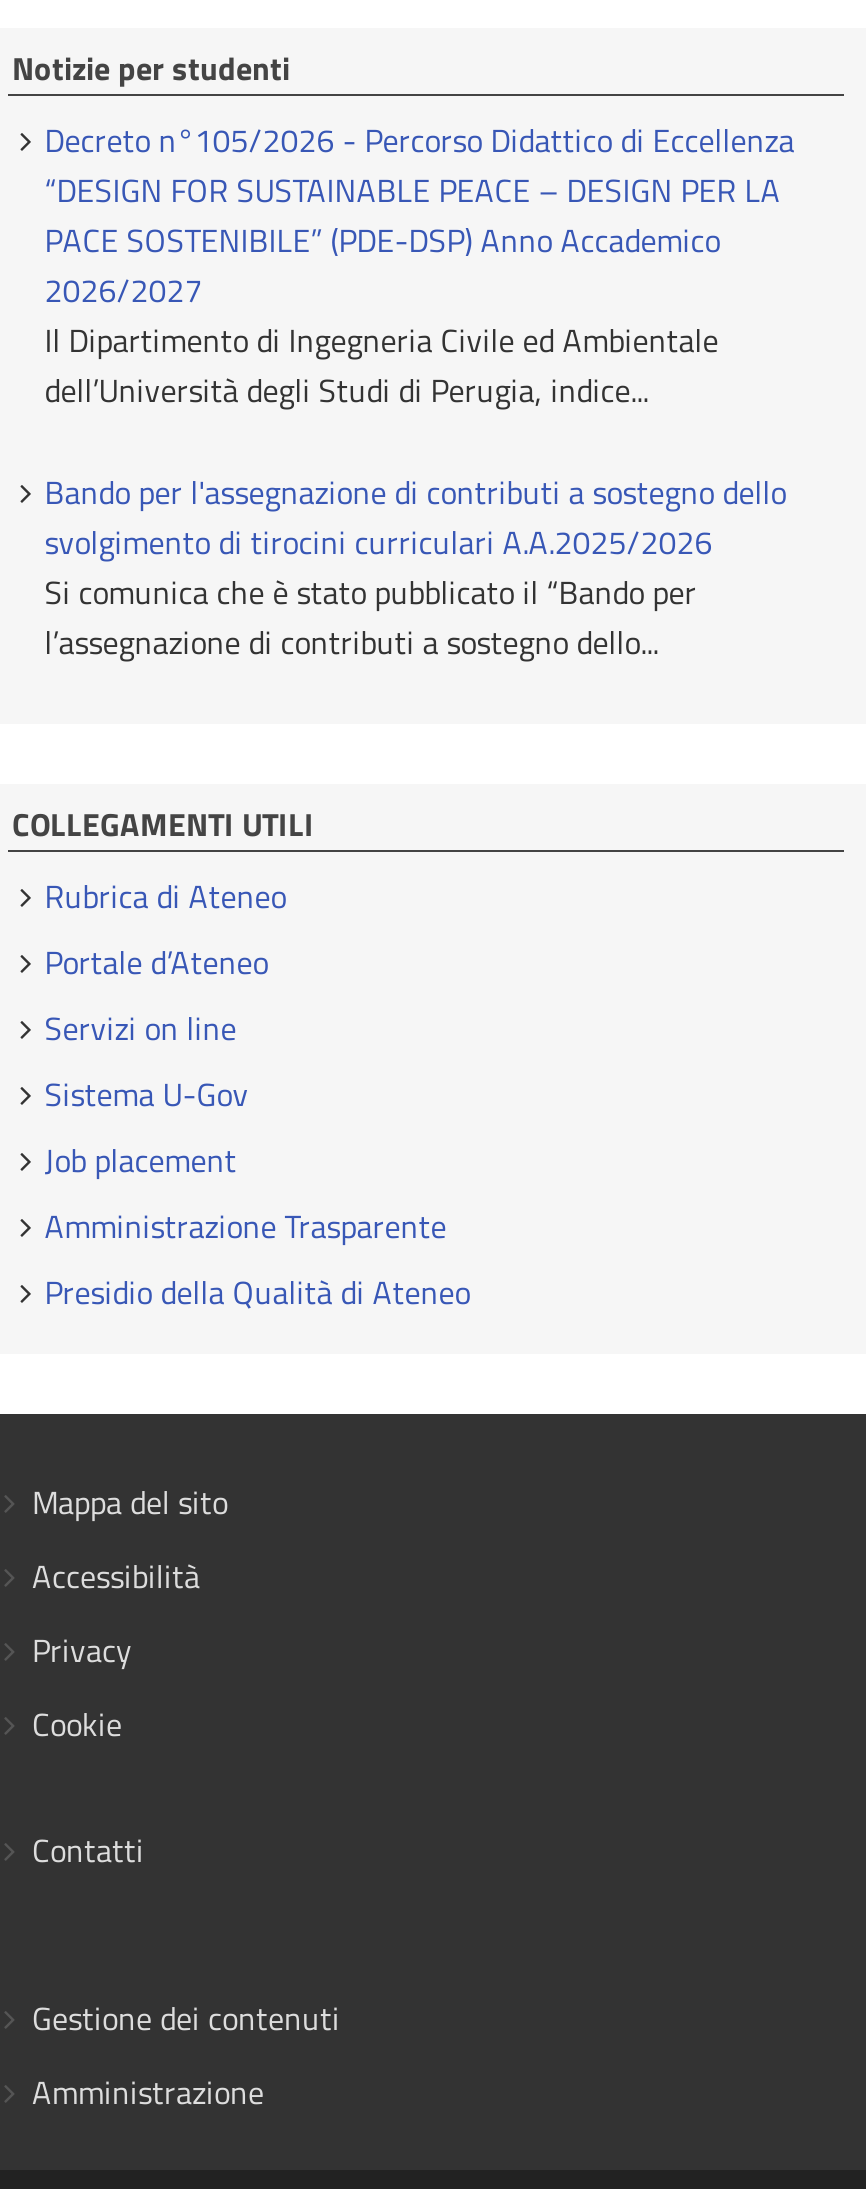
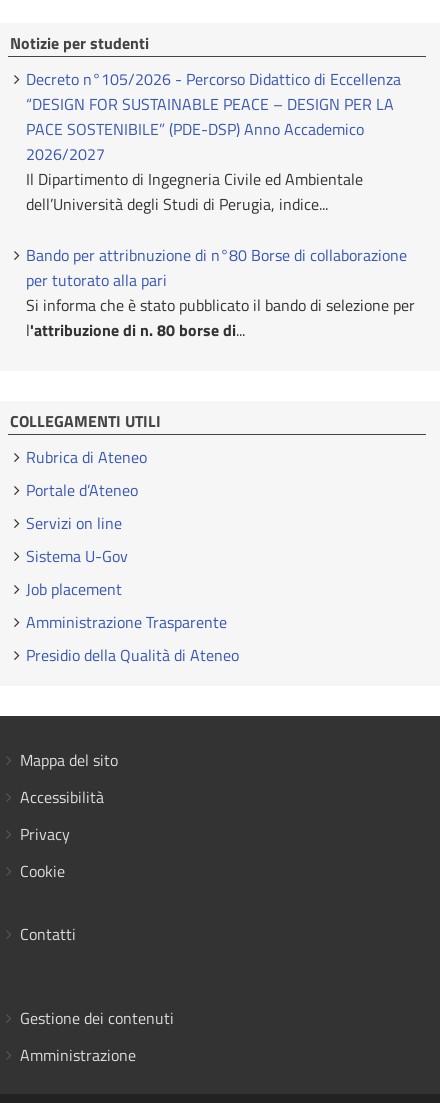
- Bando per l'assegnazione di contributi a sostegno dello
- svolgimento di tirocini curriculari A.A.2025/2026
- Si comunica che è stato pubblicato il “Bando per
- l’assegnazione di contributi a sostegno dello...
+ Bando per attribnuzione di n°80 Borse di collaborazione
+ per tutorato alla pari
+ Si informa che è stato pubblicato il bando di selezione per
+ l'attribuzione di n. 80 borse di...
